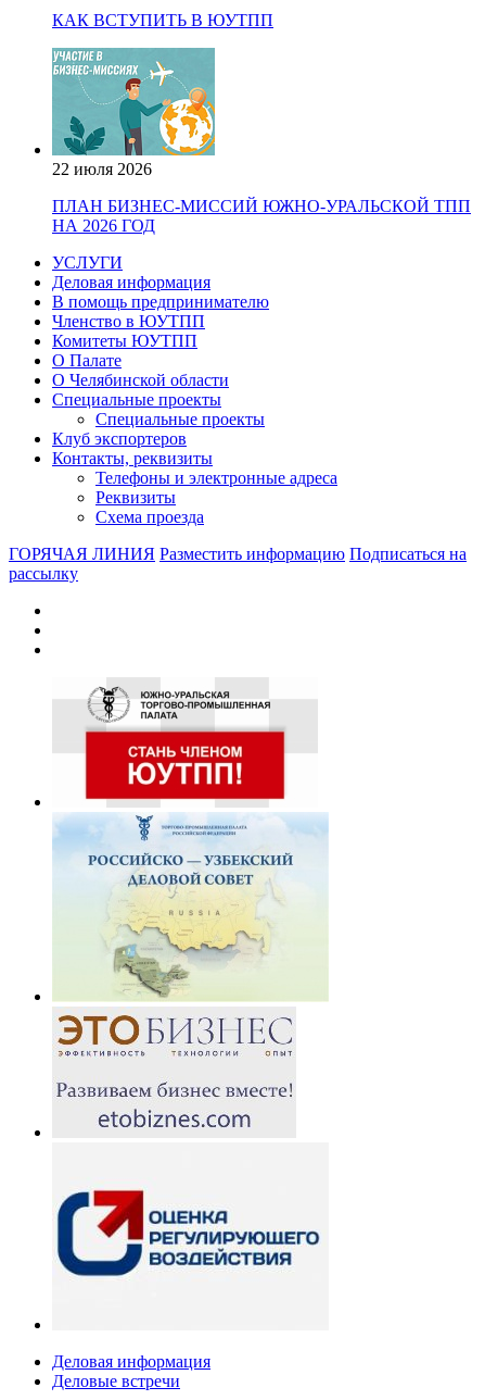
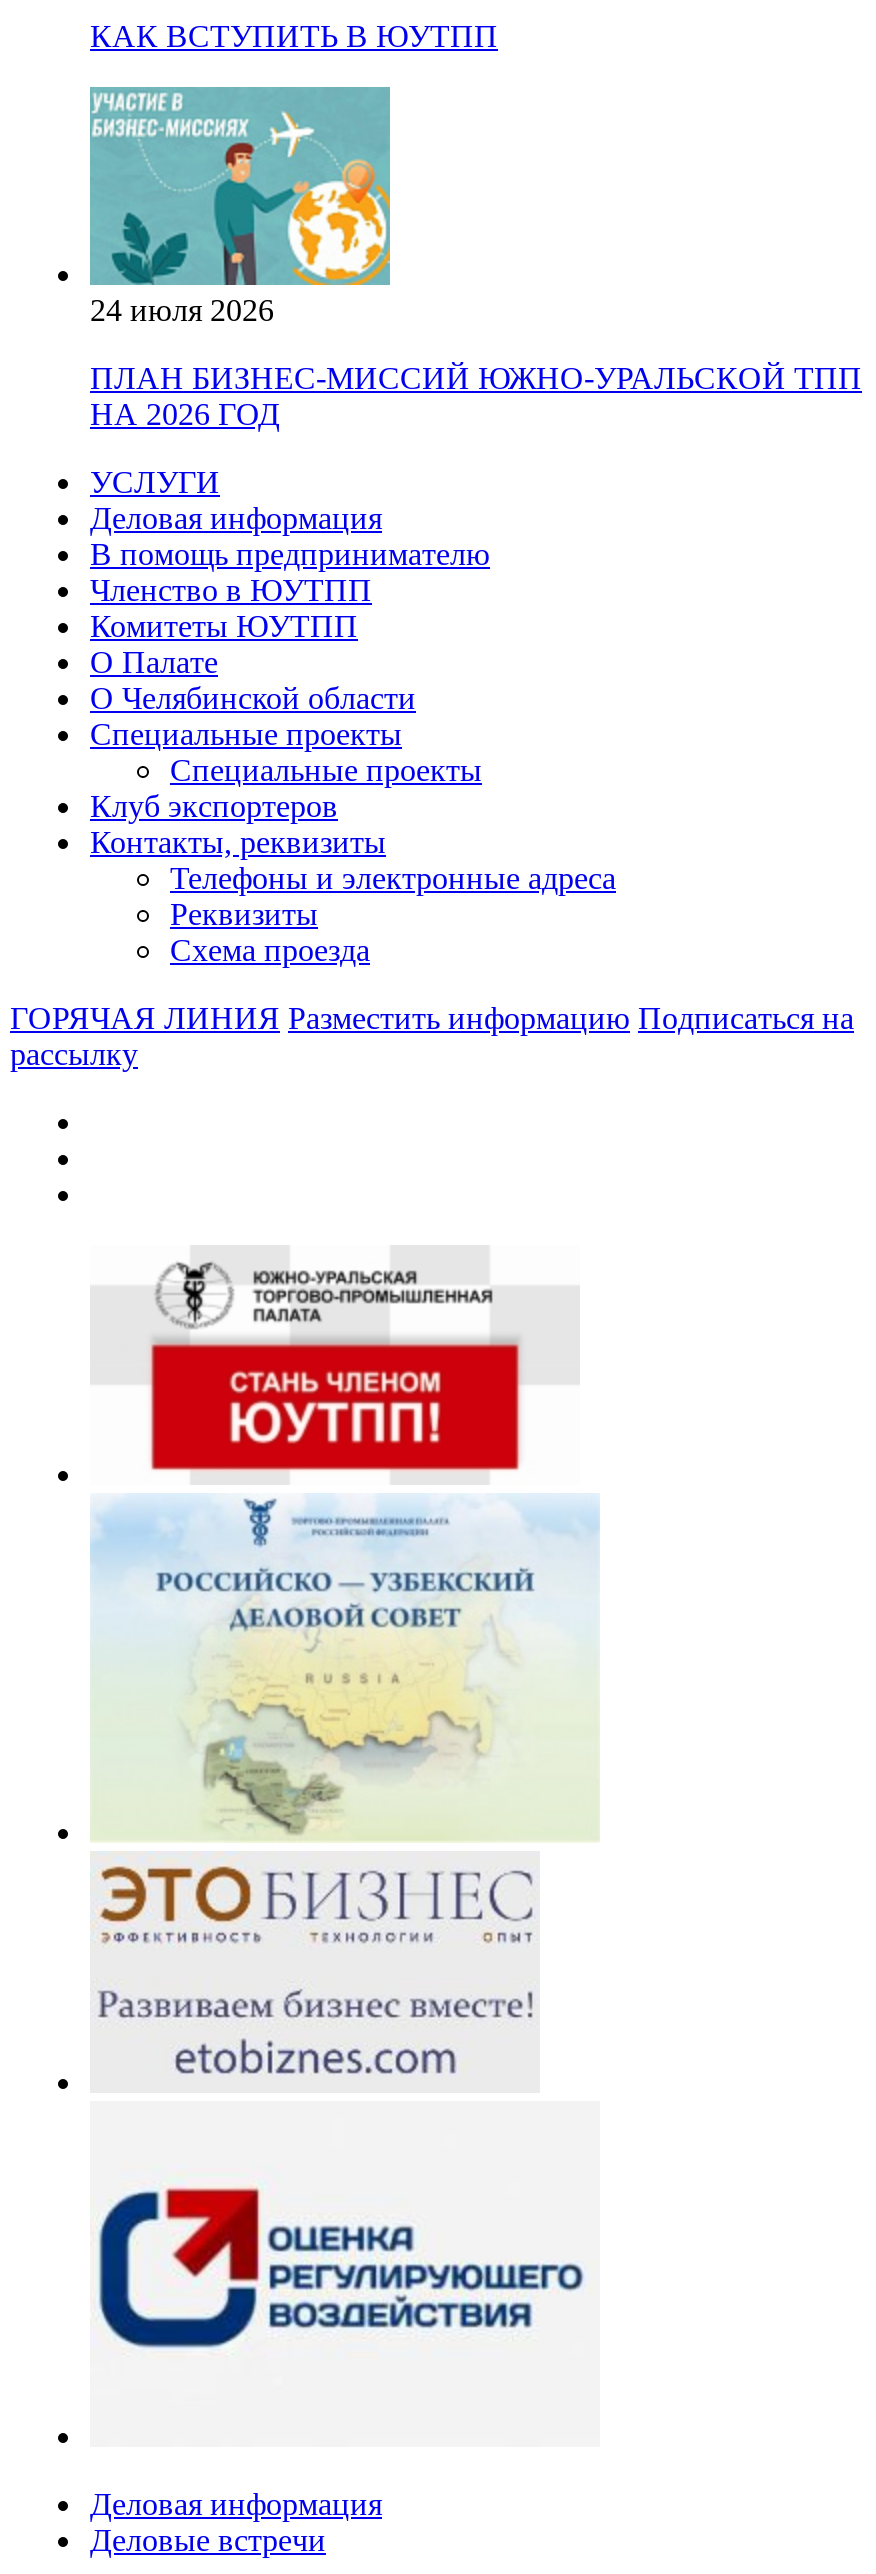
- 22 июля 2026
+ 24 июля 2026
